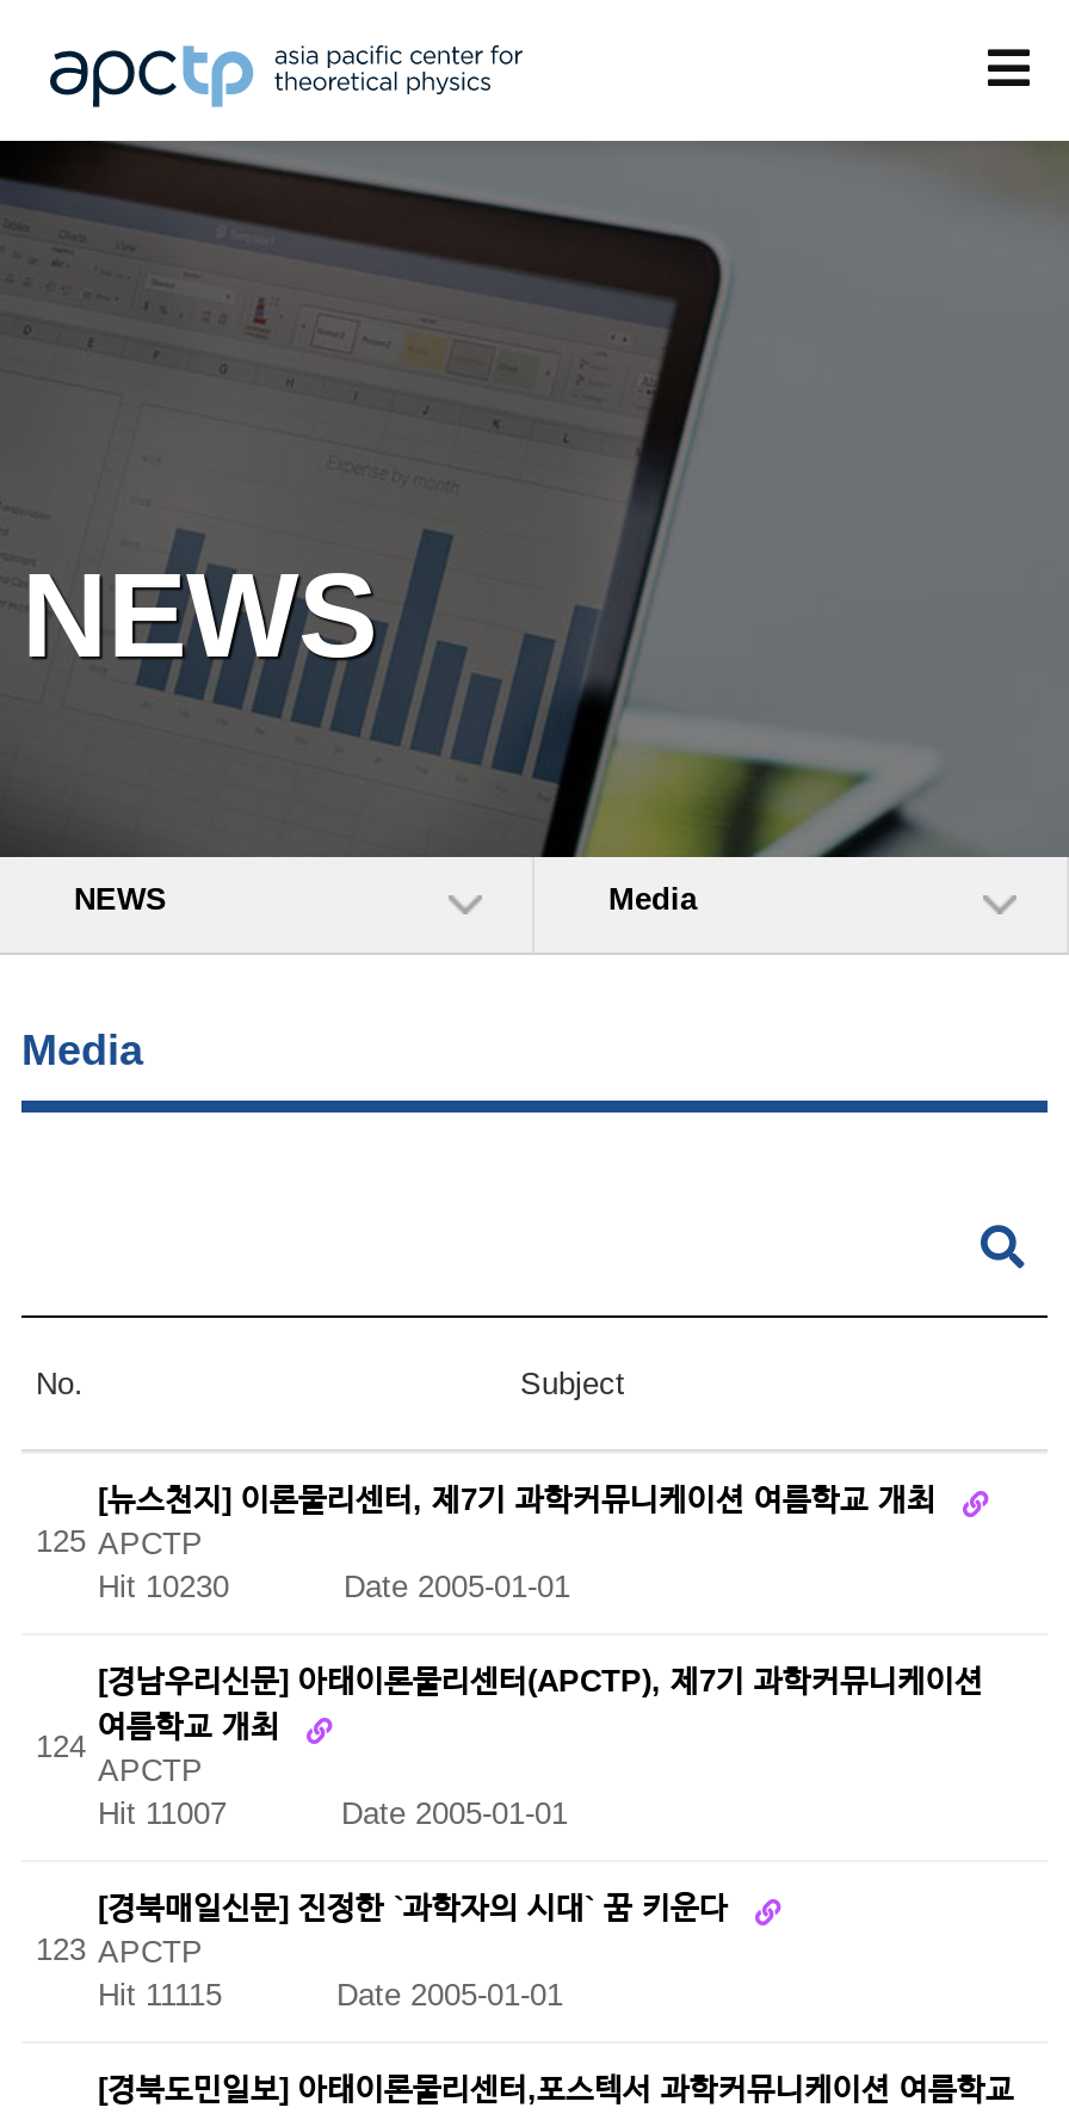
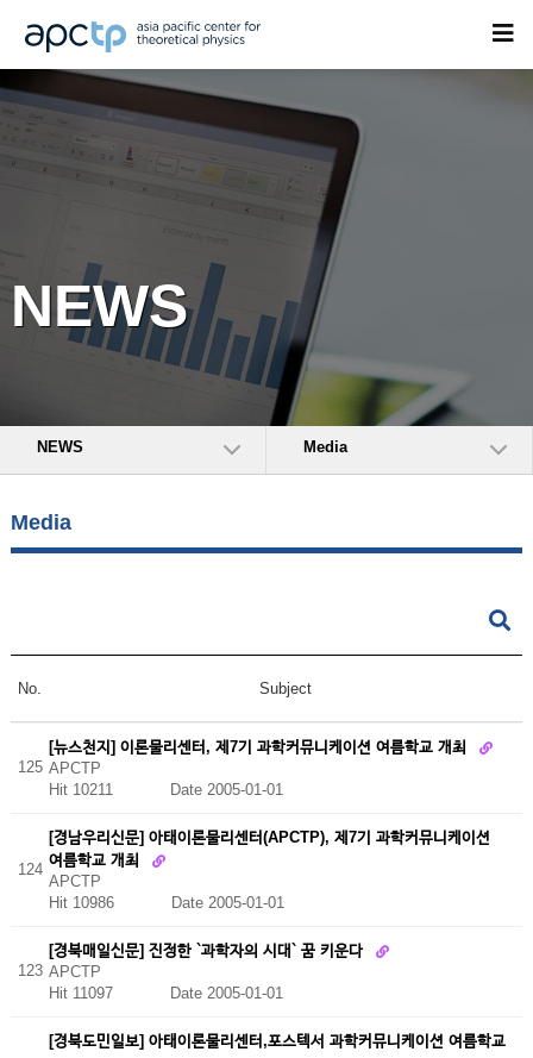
- Hit 10230 Date 2005-01-01
+ Hit 10211 Date 2005-01-01

- Hit 11007 Date 2005-01-01
+ Hit 10986 Date 2005-01-01

- Hit 11115 Date 2005-01-01
+ Hit 11097 Date 2005-01-01
